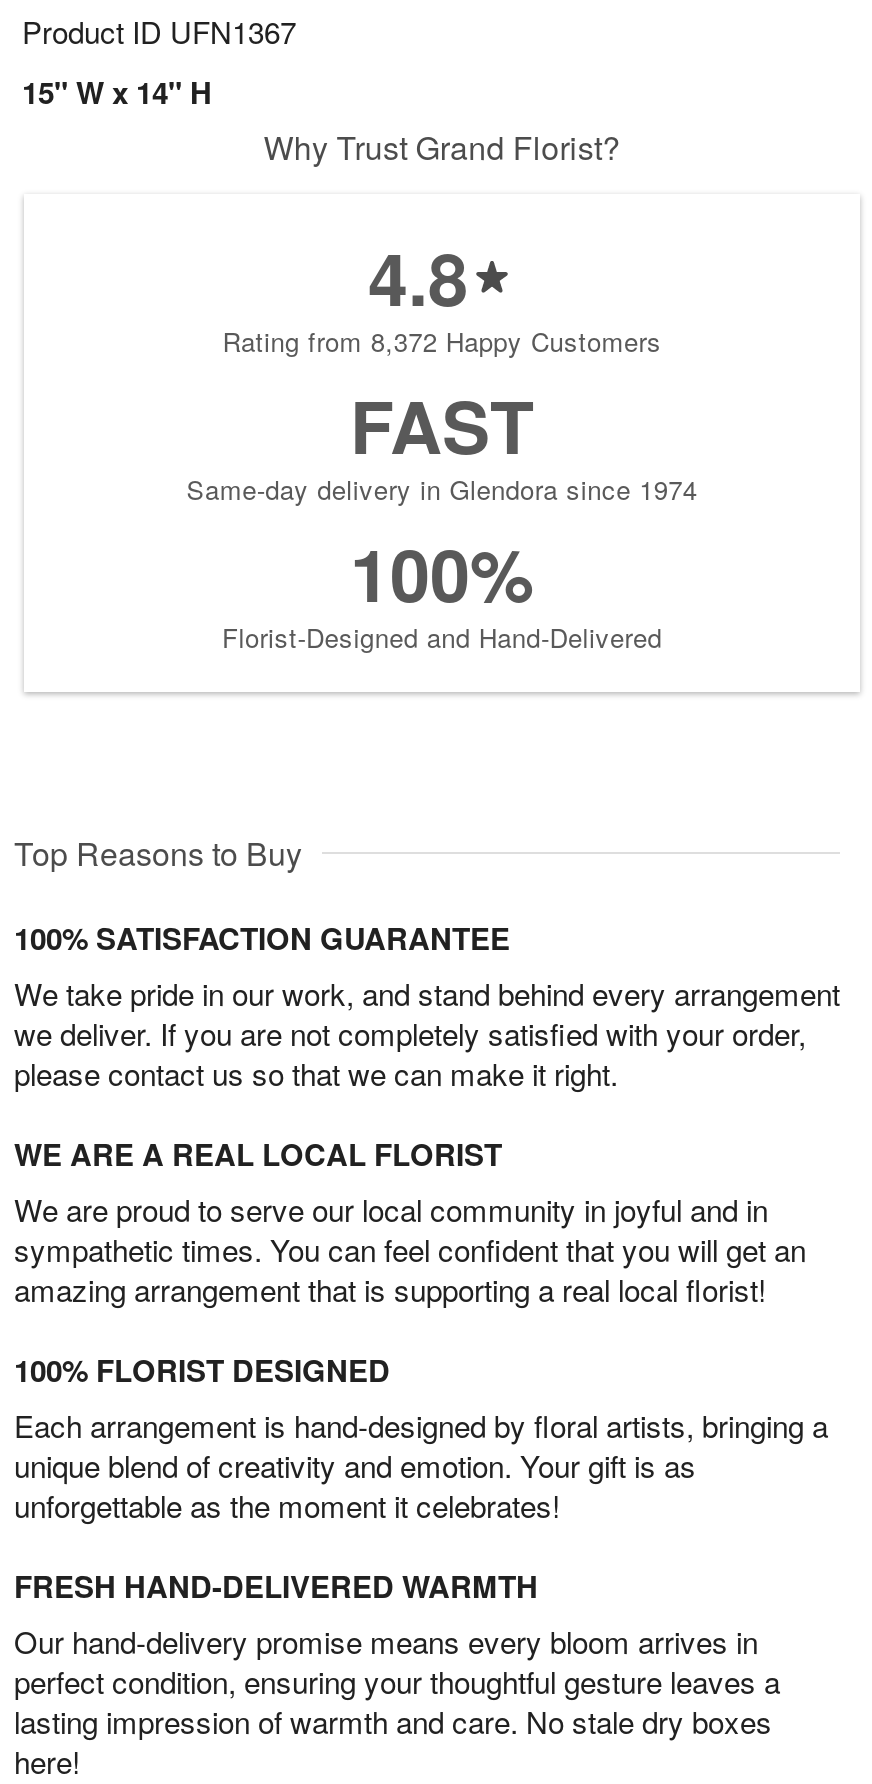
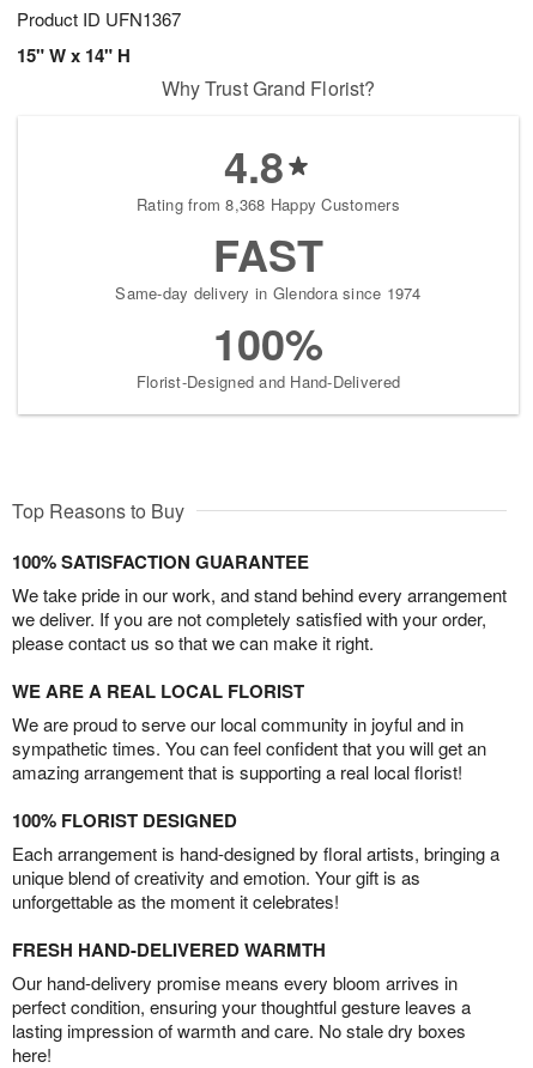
- Rating from 8,372 Happy Customers
+ Rating from 8,368 Happy Customers
